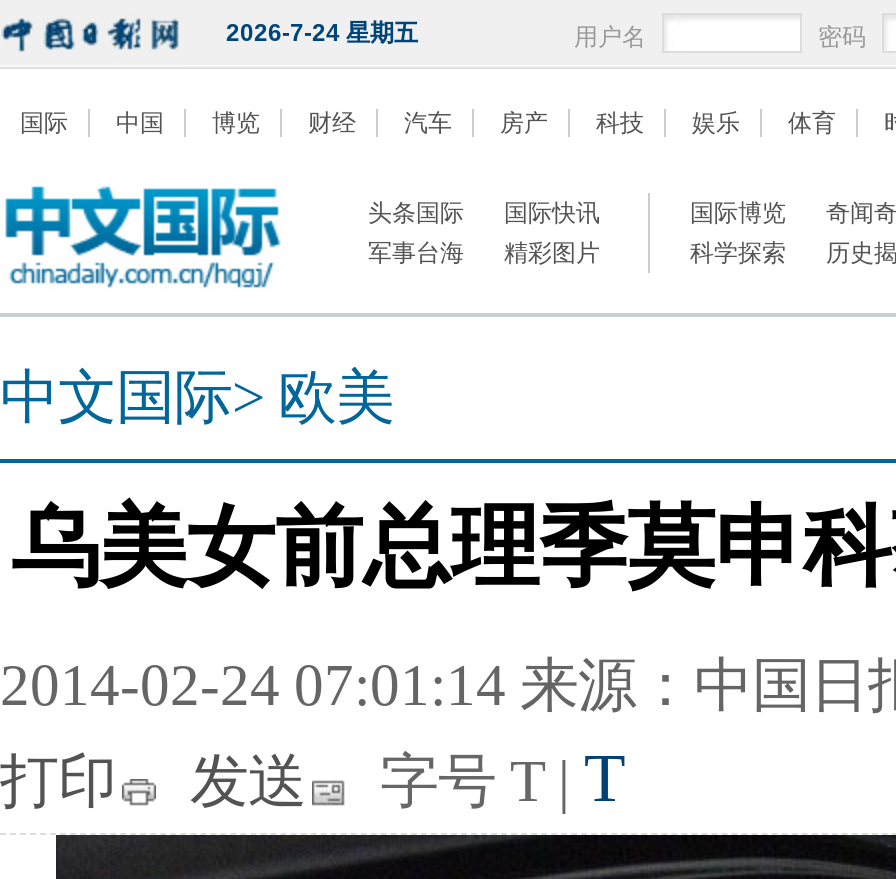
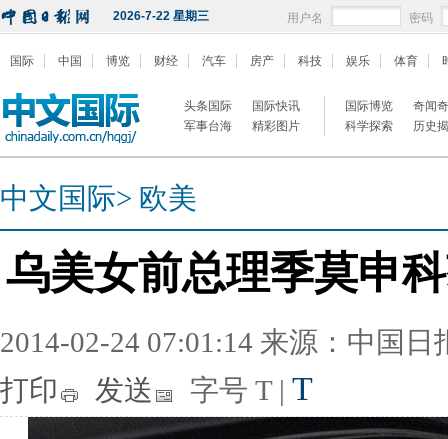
- 2026-7-24 星期五
+ 2026-7-22 星期三
